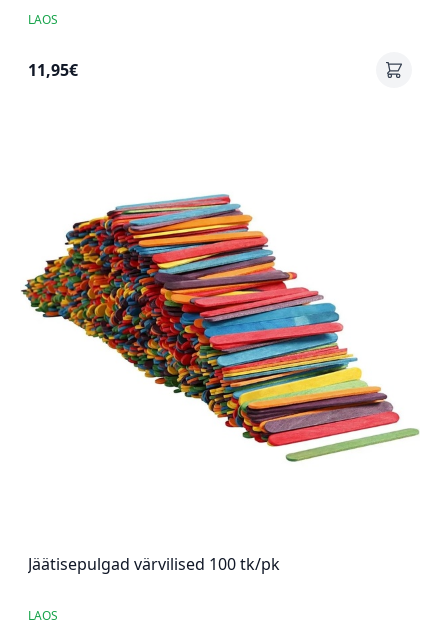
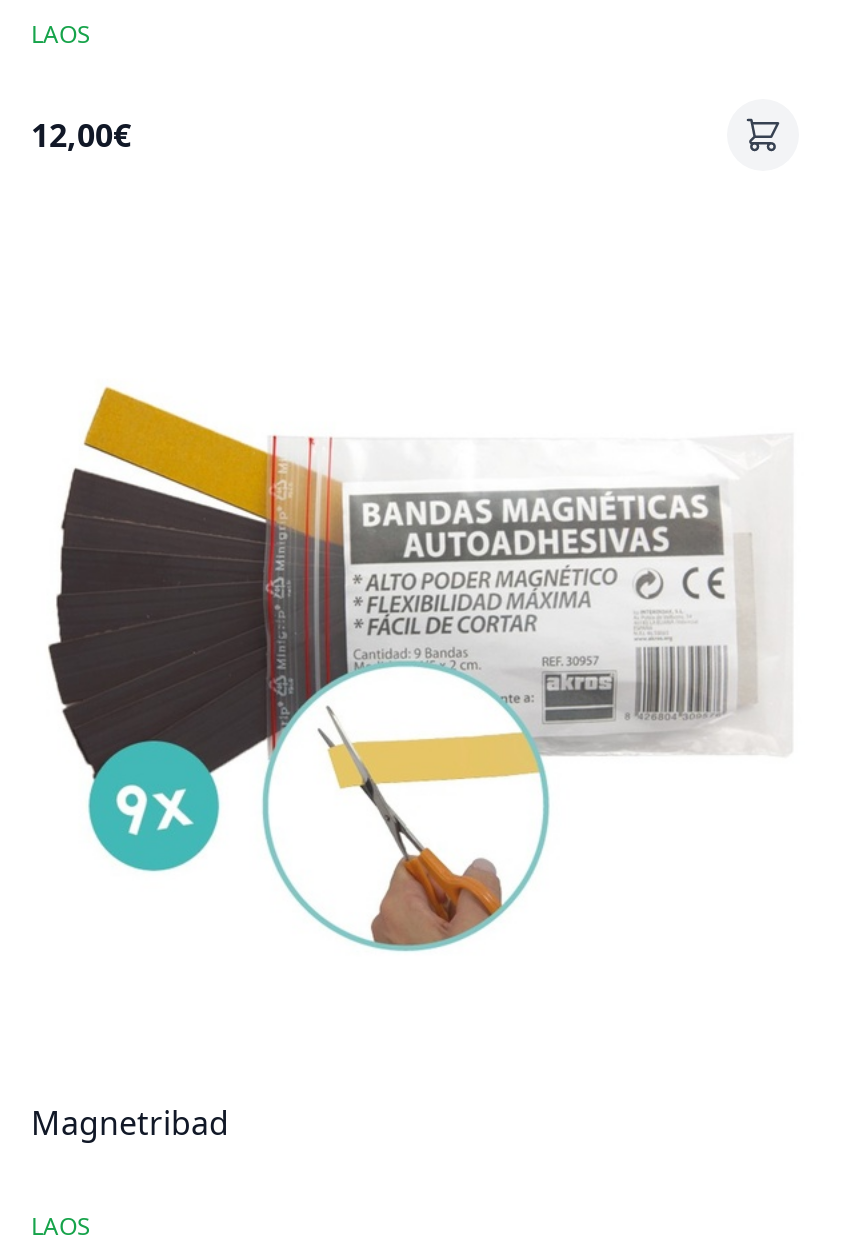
- 11,95€
+ 12,00€

- [image]
+ [image]

- Jäätisepulgad värvilised 100 tk/pk
+ Magnetribad
